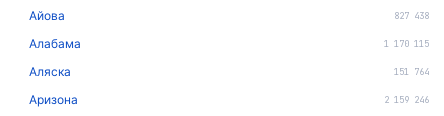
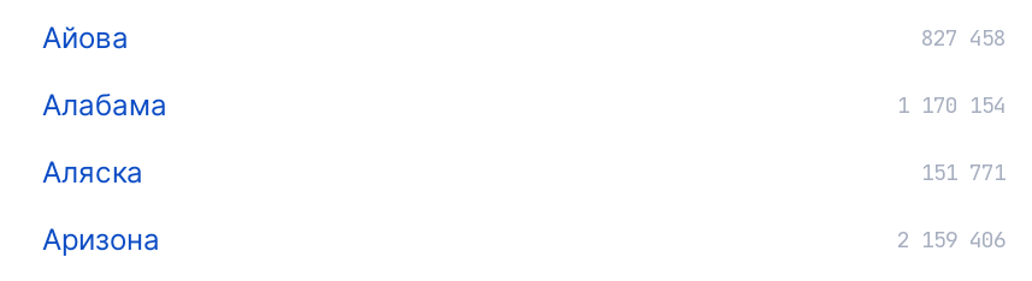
- 827 438
+ 827 458

- 1 170 115
+ 1 170 154

- 151 764
+ 151 771

- 2 159 246
+ 2 159 406
